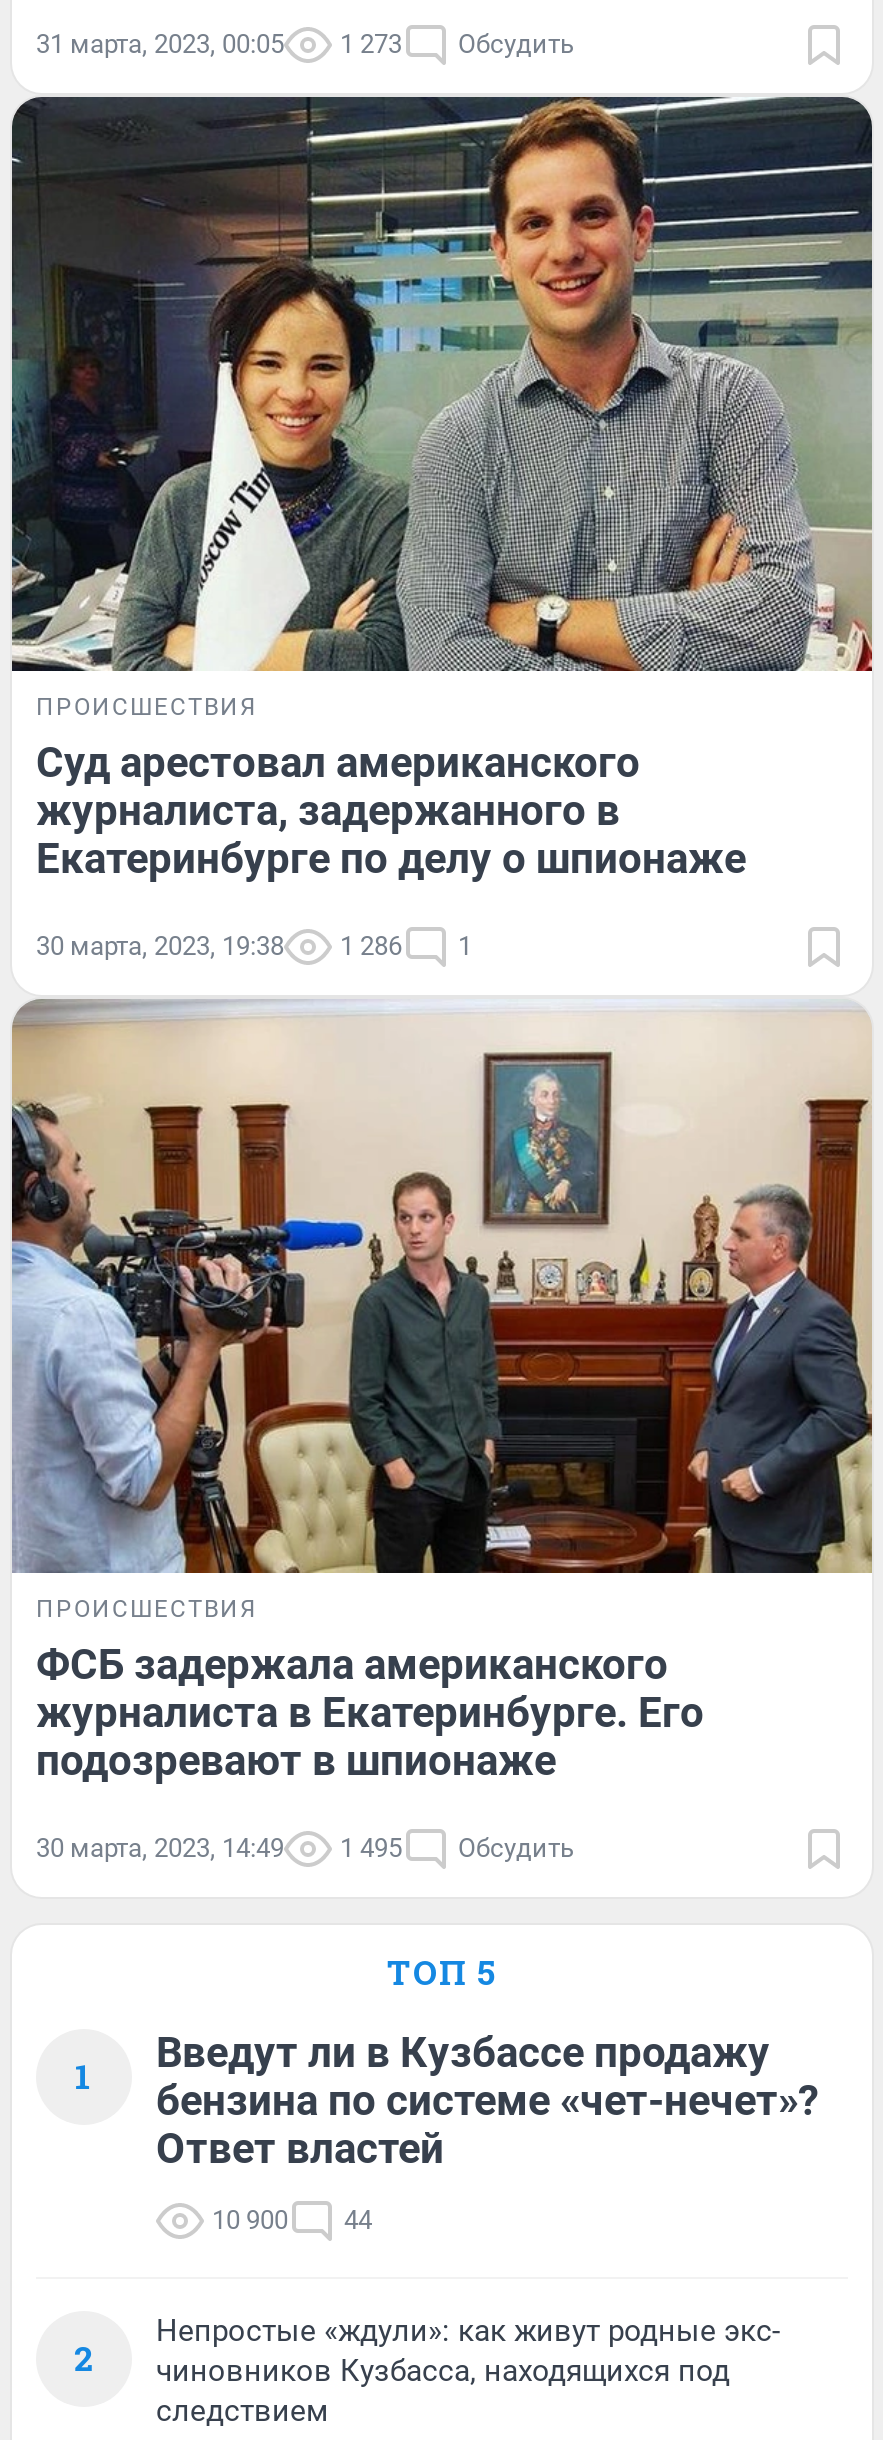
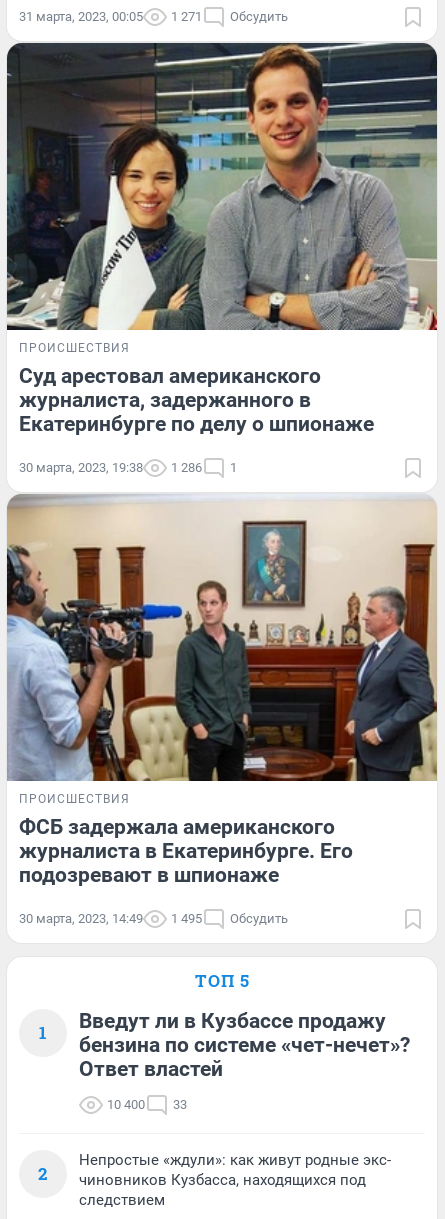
- 31 марта, 2023, 00:05 1 273 Обсудить
+ 31 марта, 2023, 00:05 1 271 Обсудить

- 10 900
+ 10 400

- 44
+ 33
